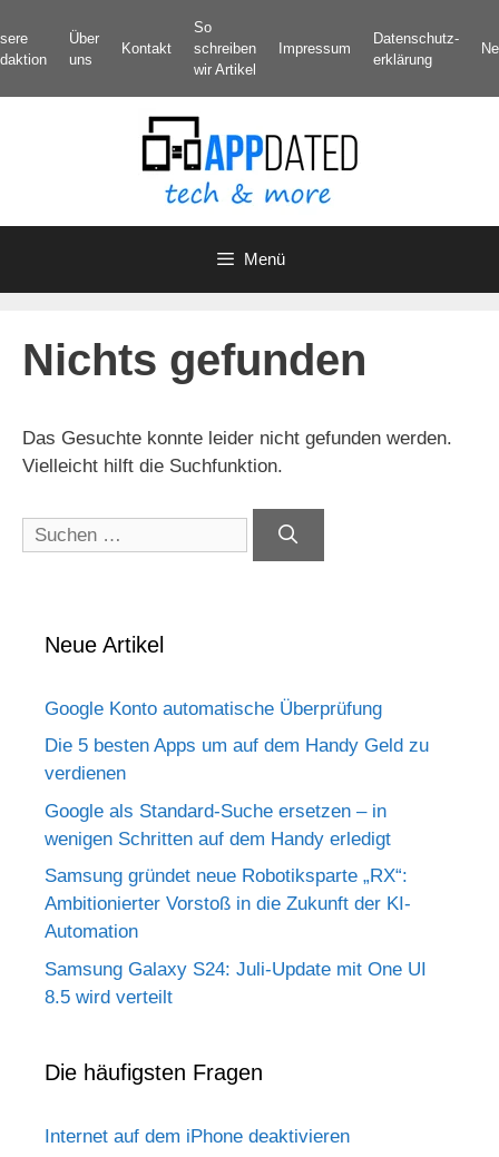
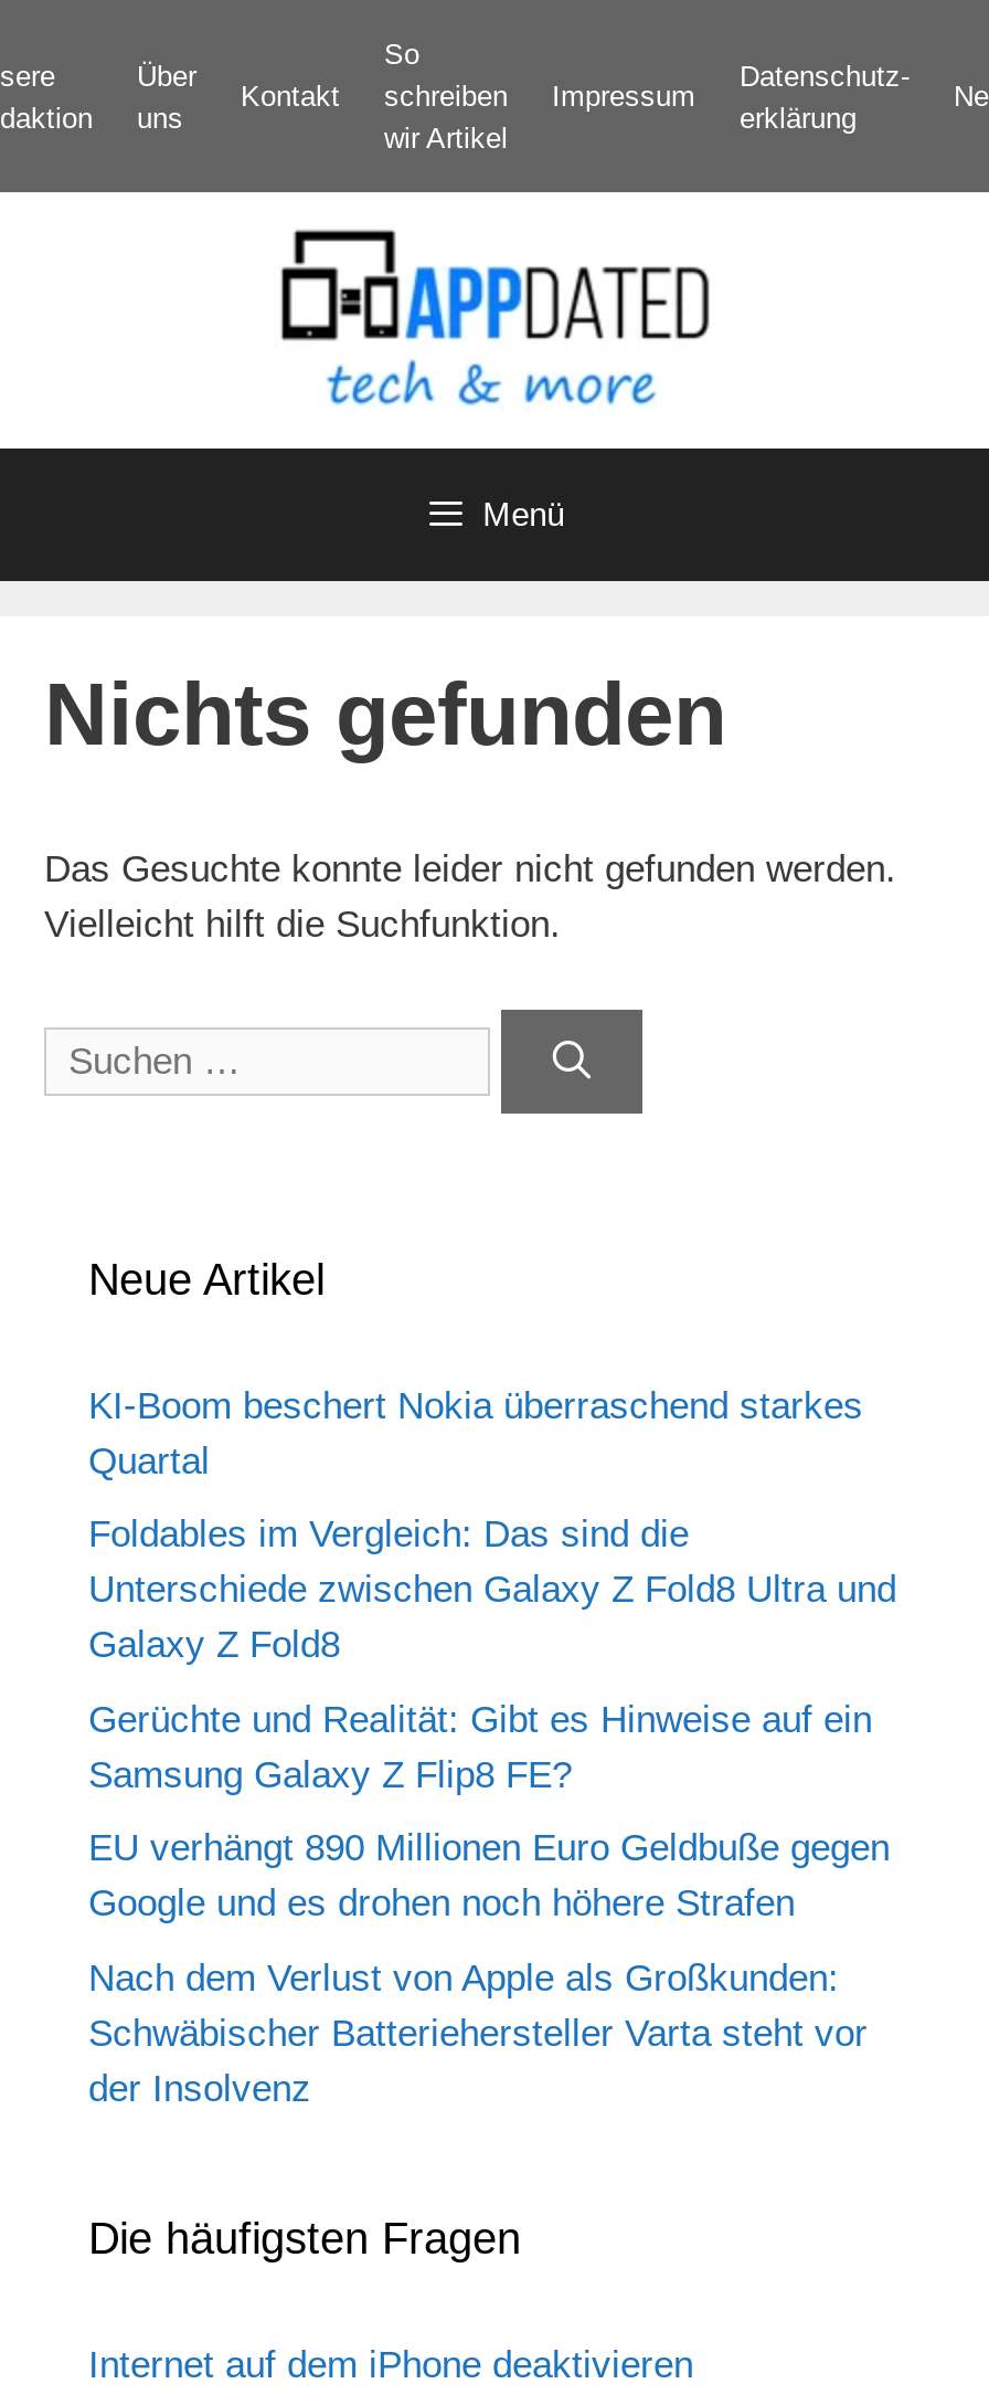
- Google Konto automatische Überprüfung
+ KI-Boom beschert Nokia überraschend starkes
+ Quartal

- Die 5 besten Apps um auf dem Handy Geld zu
- verdienen
+ Foldables im Vergleich: Das sind die
+ Unterschiede zwischen Galaxy Z Fold8 Ultra und
+ Galaxy Z Fold8

- Google als Standard-Suche ersetzen – in
- wenigen Schritten auf dem Handy erledigt
+ Gerüchte und Realität: Gibt es Hinweise auf ein
+ Samsung Galaxy Z Flip8 FE?

- Samsung gründet neue Robotiksparte „RX“:
- Ambitionierter Vorstoß in die Zukunft der KI-
- Automation
+ EU verhängt 890 Millionen Euro Geldbuße gegen
+ Google und es drohen noch höhere Strafen

- Samsung Galaxy S24: Juli-Update mit One UI
- 8.5 wird verteilt
+ Nach dem Verlust von Apple als Großkunden:
+ Schwäbischer Batteriehersteller Varta steht vor
+ der Insolvenz
